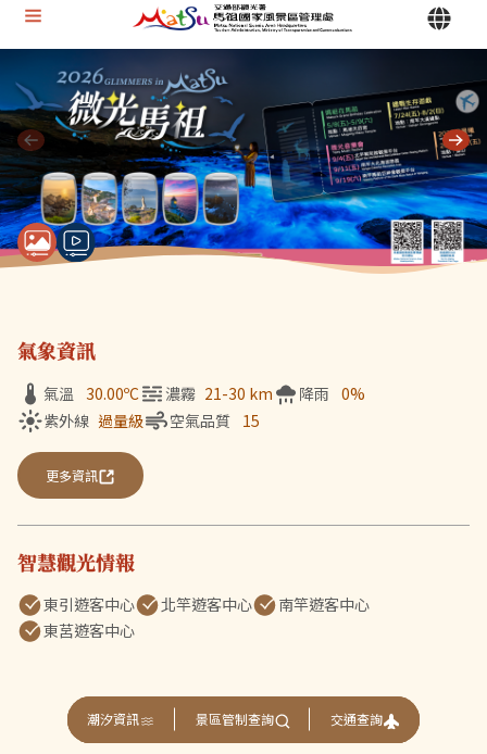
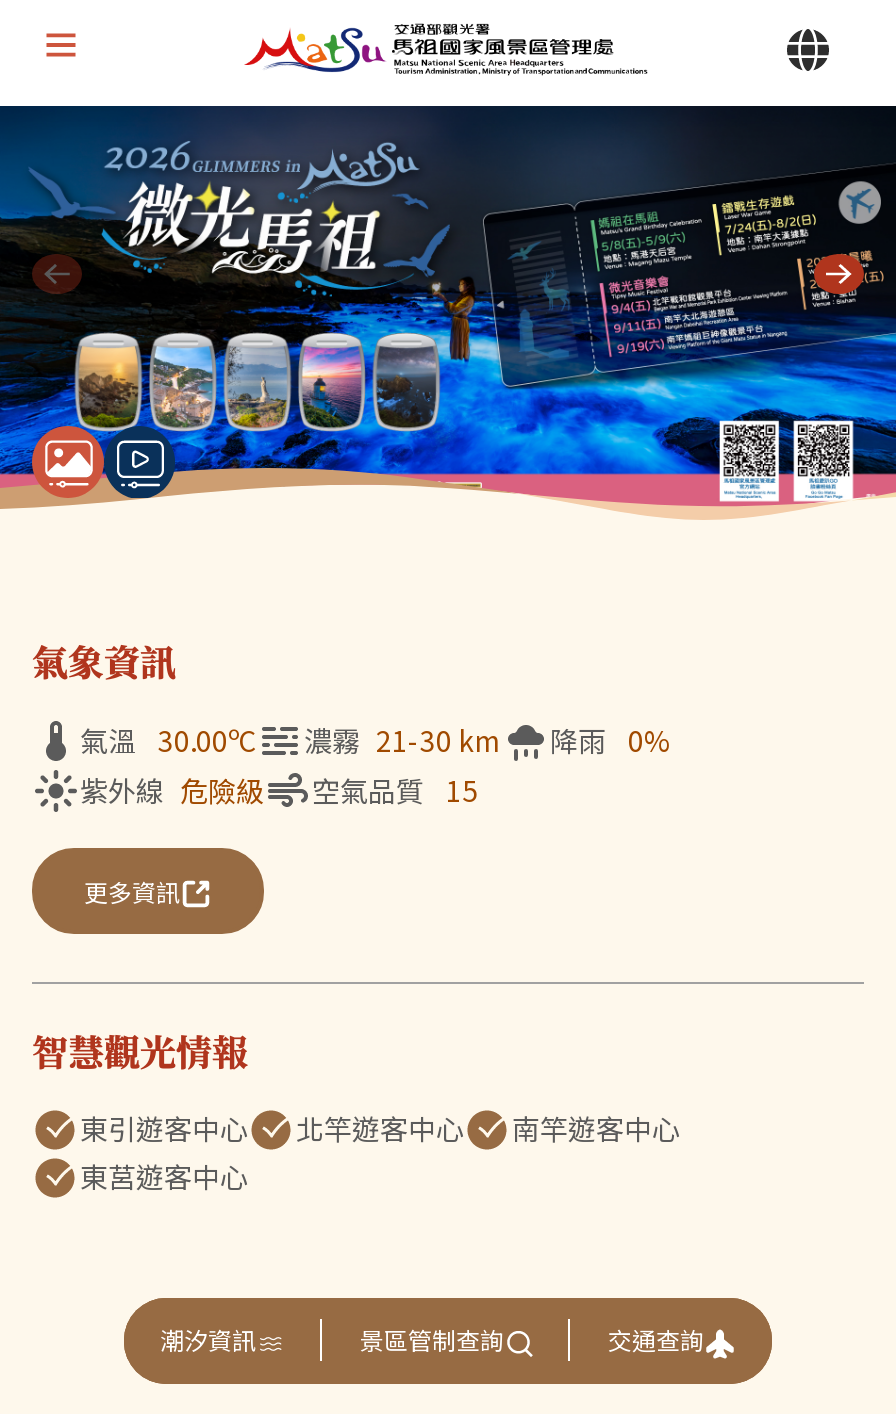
- 紫外線 過量級
+ 紫外線 危險級
